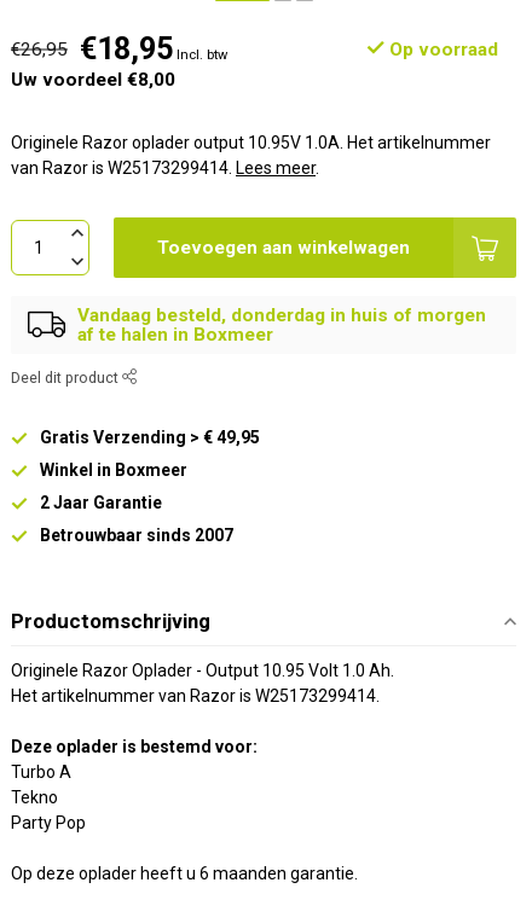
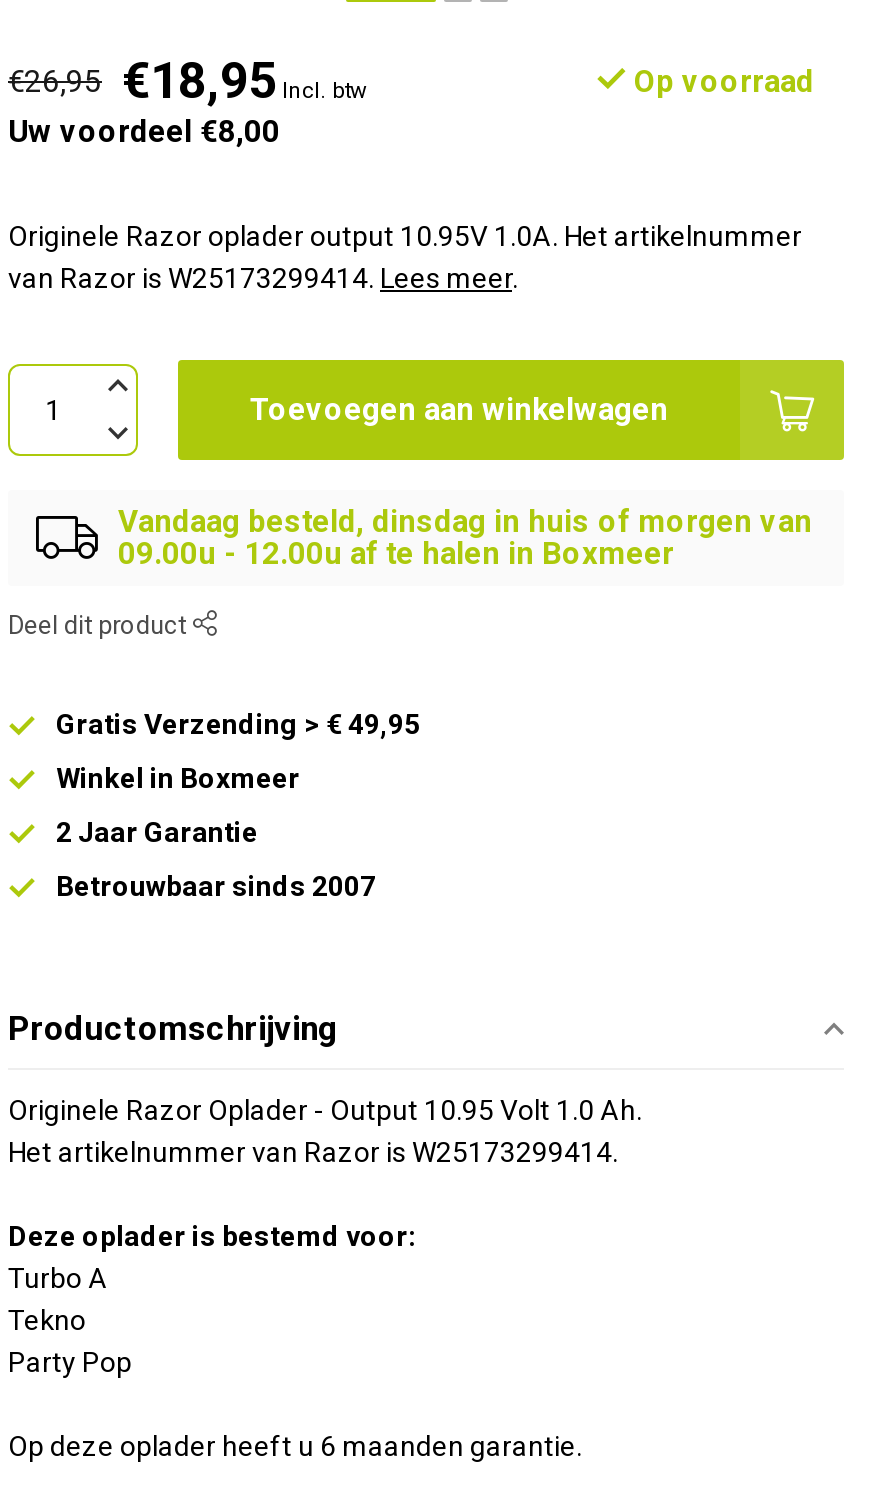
- Vandaag besteld, donderdag in huis of morgen
- af te halen in Boxmeer
+ Vandaag besteld, dinsdag in huis of morgen van
+ 09.00u - 12.00u af te halen in Boxmeer
